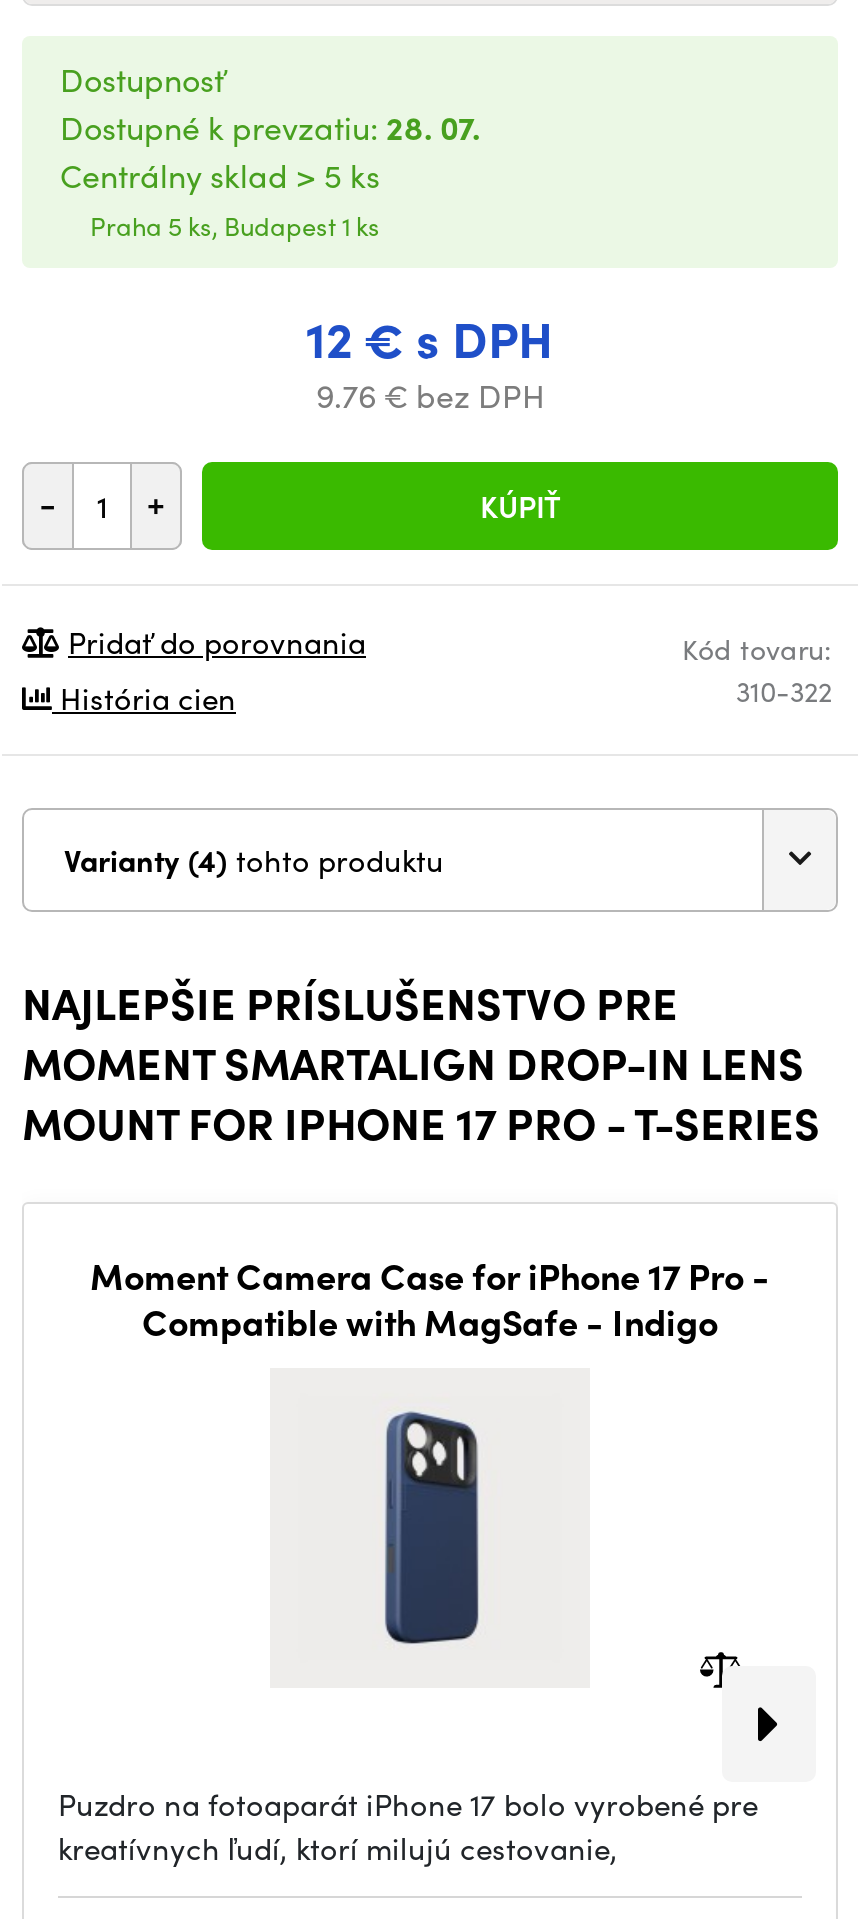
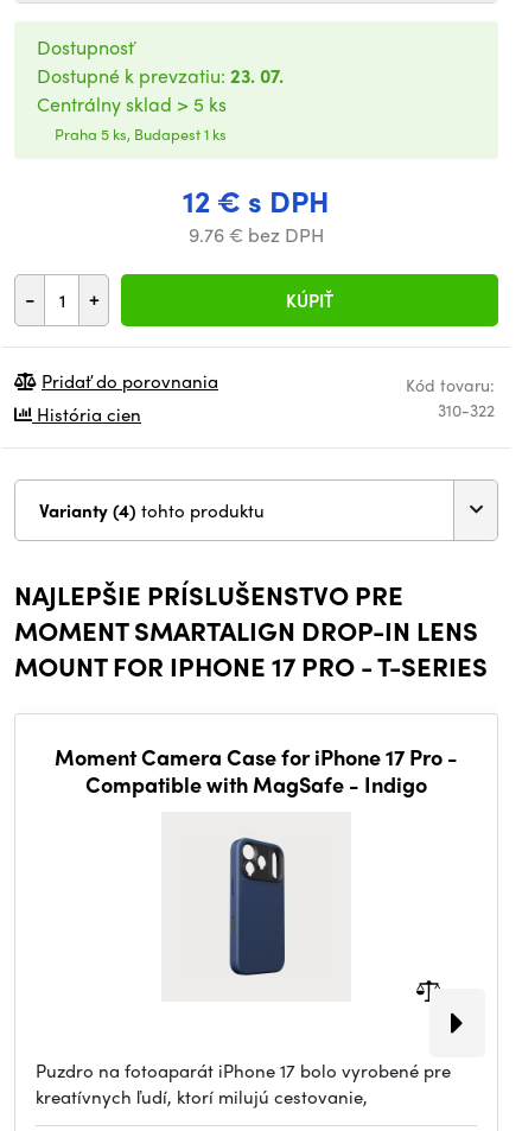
- Dostupné k prevzatiu: 28. 07.
+ Dostupné k prevzatiu: 23. 07.
